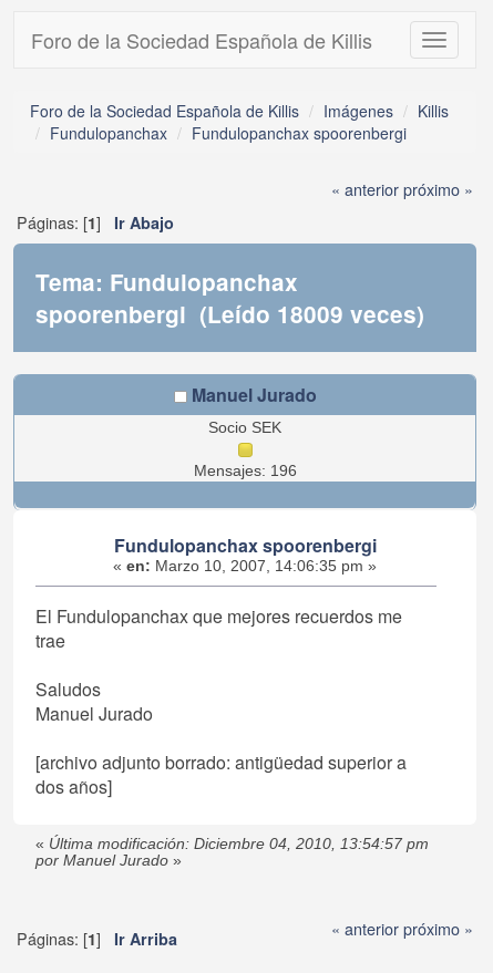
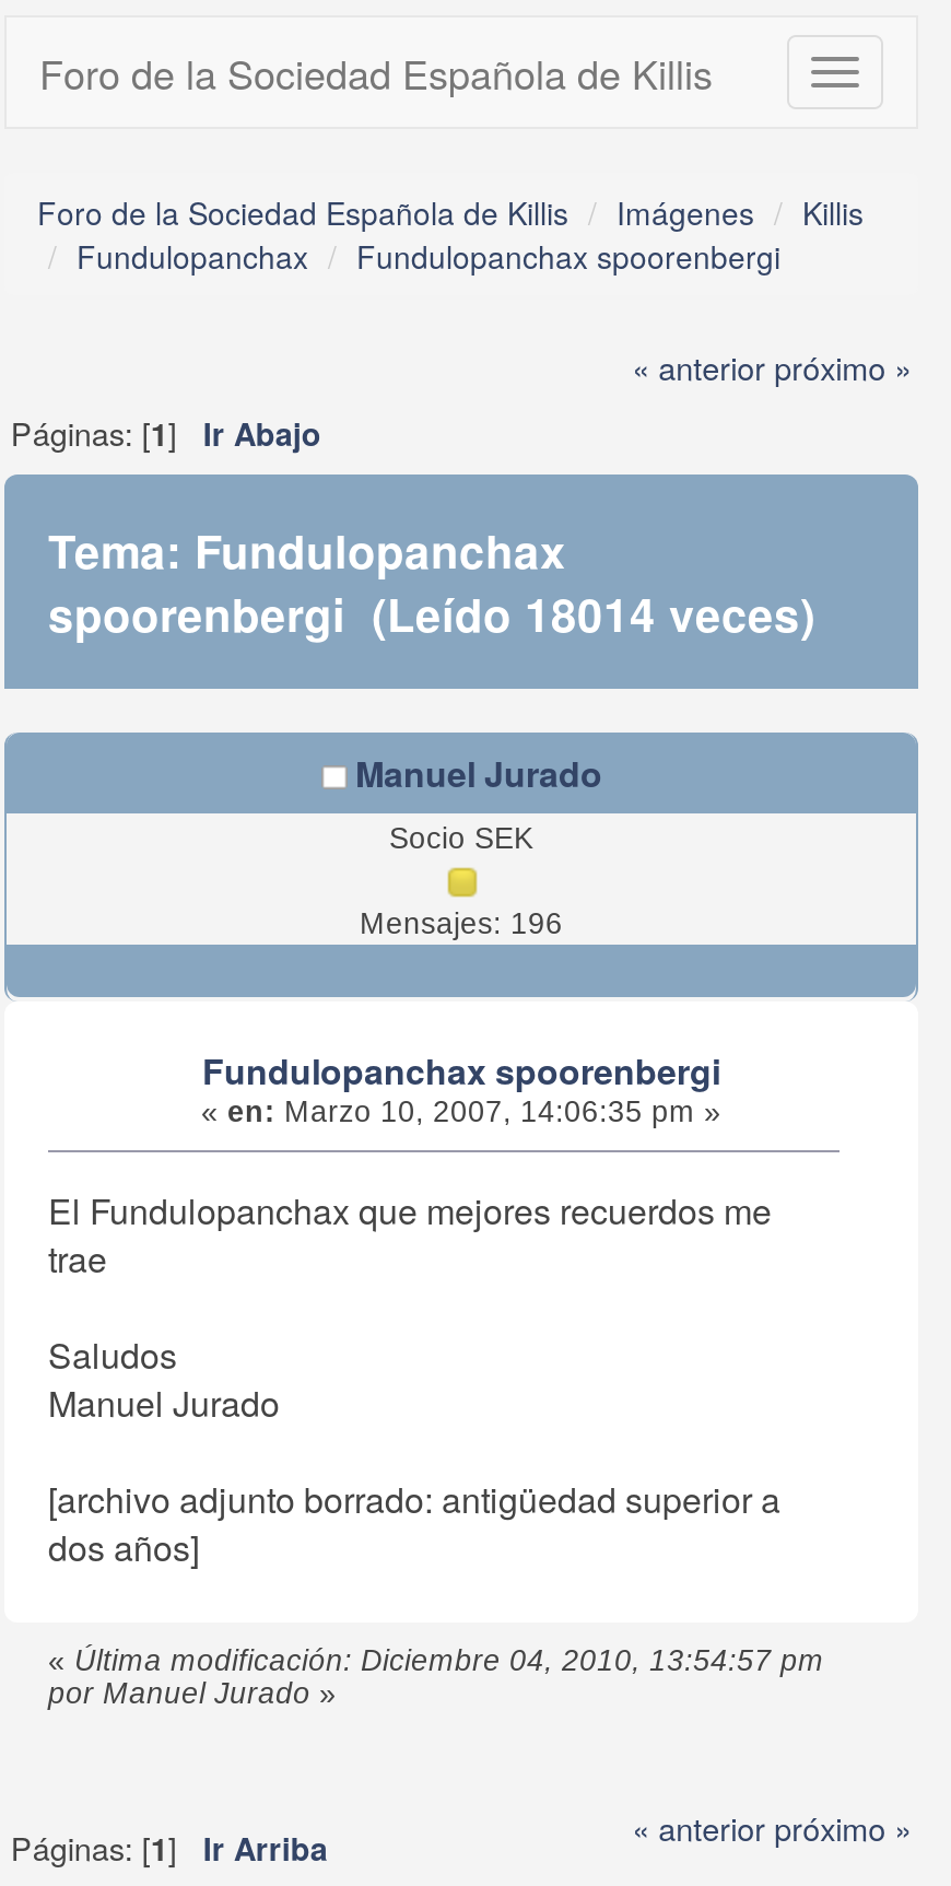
- spoorenbergi (Leído 18009 veces)
+ spoorenbergi (Leído 18014 veces)
